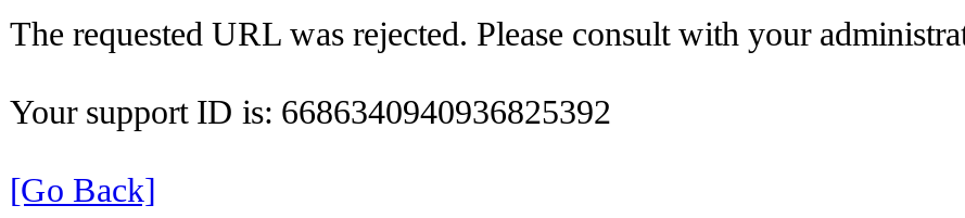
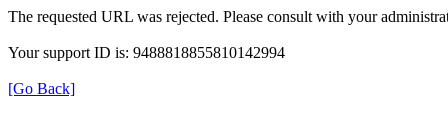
- Your support ID is: 6686340940936825392
+ Your support ID is: 9488818855810142994
